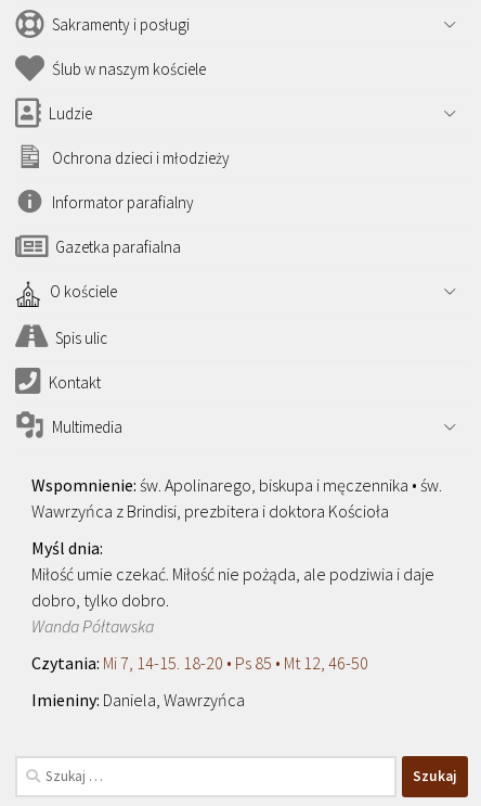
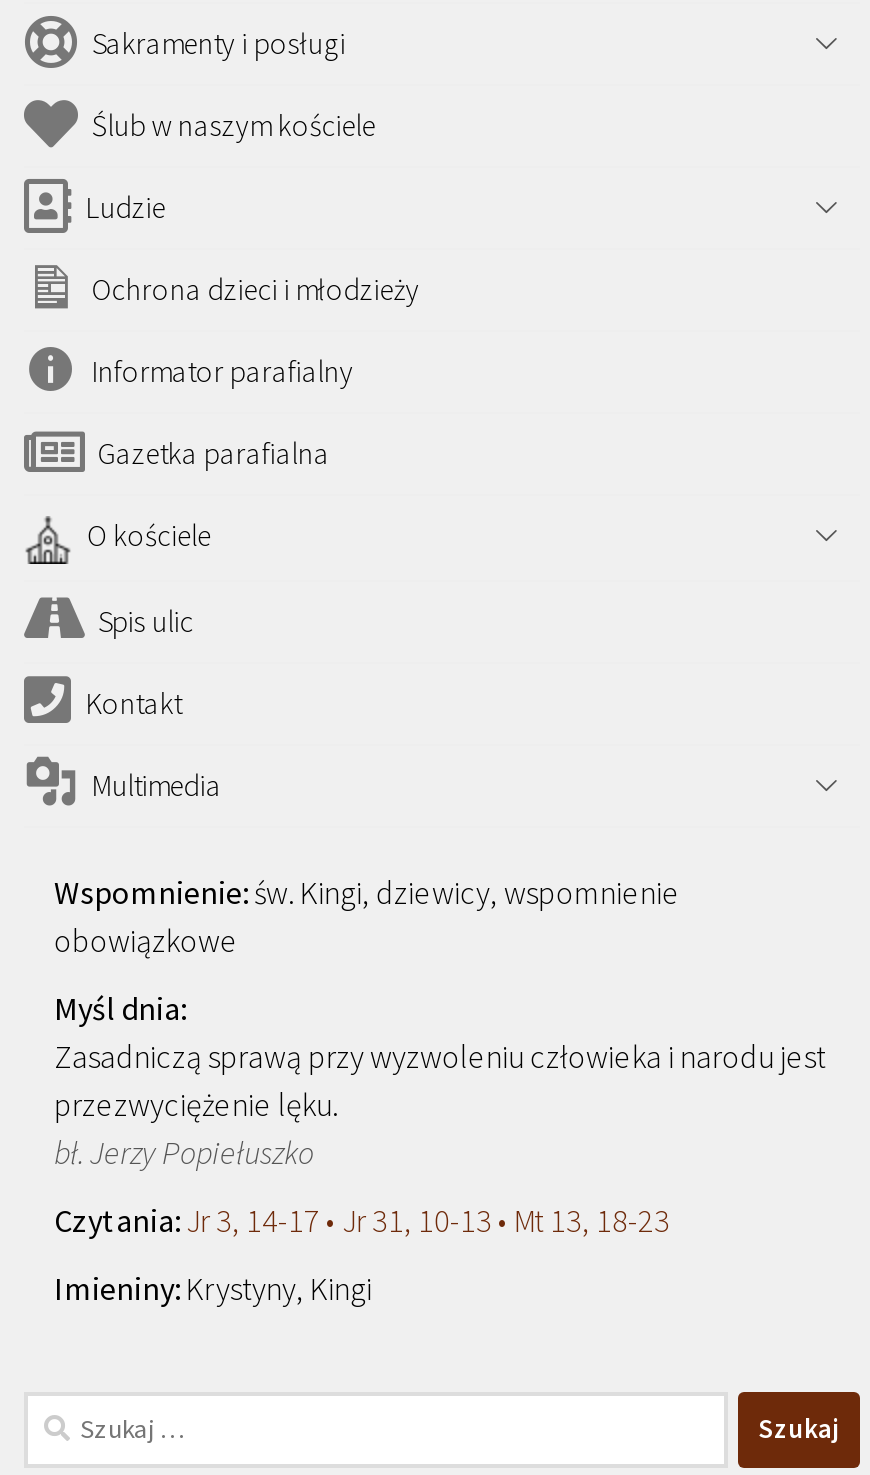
- św. Apolinarego, biskupa i męczennika • św.
- Wawrzyńca z Brindisi, prezbitera i doktora Kościoła
+ św. Kingi, dziewicy, wspomnienie
+ obowiązkowe

- Miłość umie czekać. Miłość nie pożąda, ale podziwia i daje
- dobro, tylko dobro.
- Wanda Półtawska
+ Zasadniczą sprawą przy wyzwoleniu człowieka i narodu jest
+ przezwyciężenie lęku.
+ bł. Jerzy Popiełuszko

- Mi 7, 14-15. 18-20 • Ps 85 • Mt 12, 46-50
+ Jr 3, 14-17 • Jr 31, 10-13 • Mt 13, 18-23

- Daniela, Wawrzyńca
+ Krystyny, Kingi
